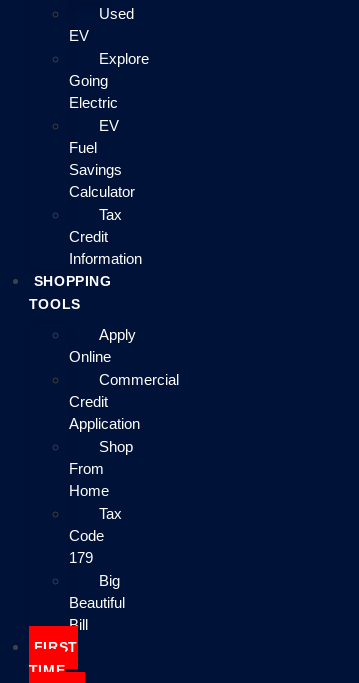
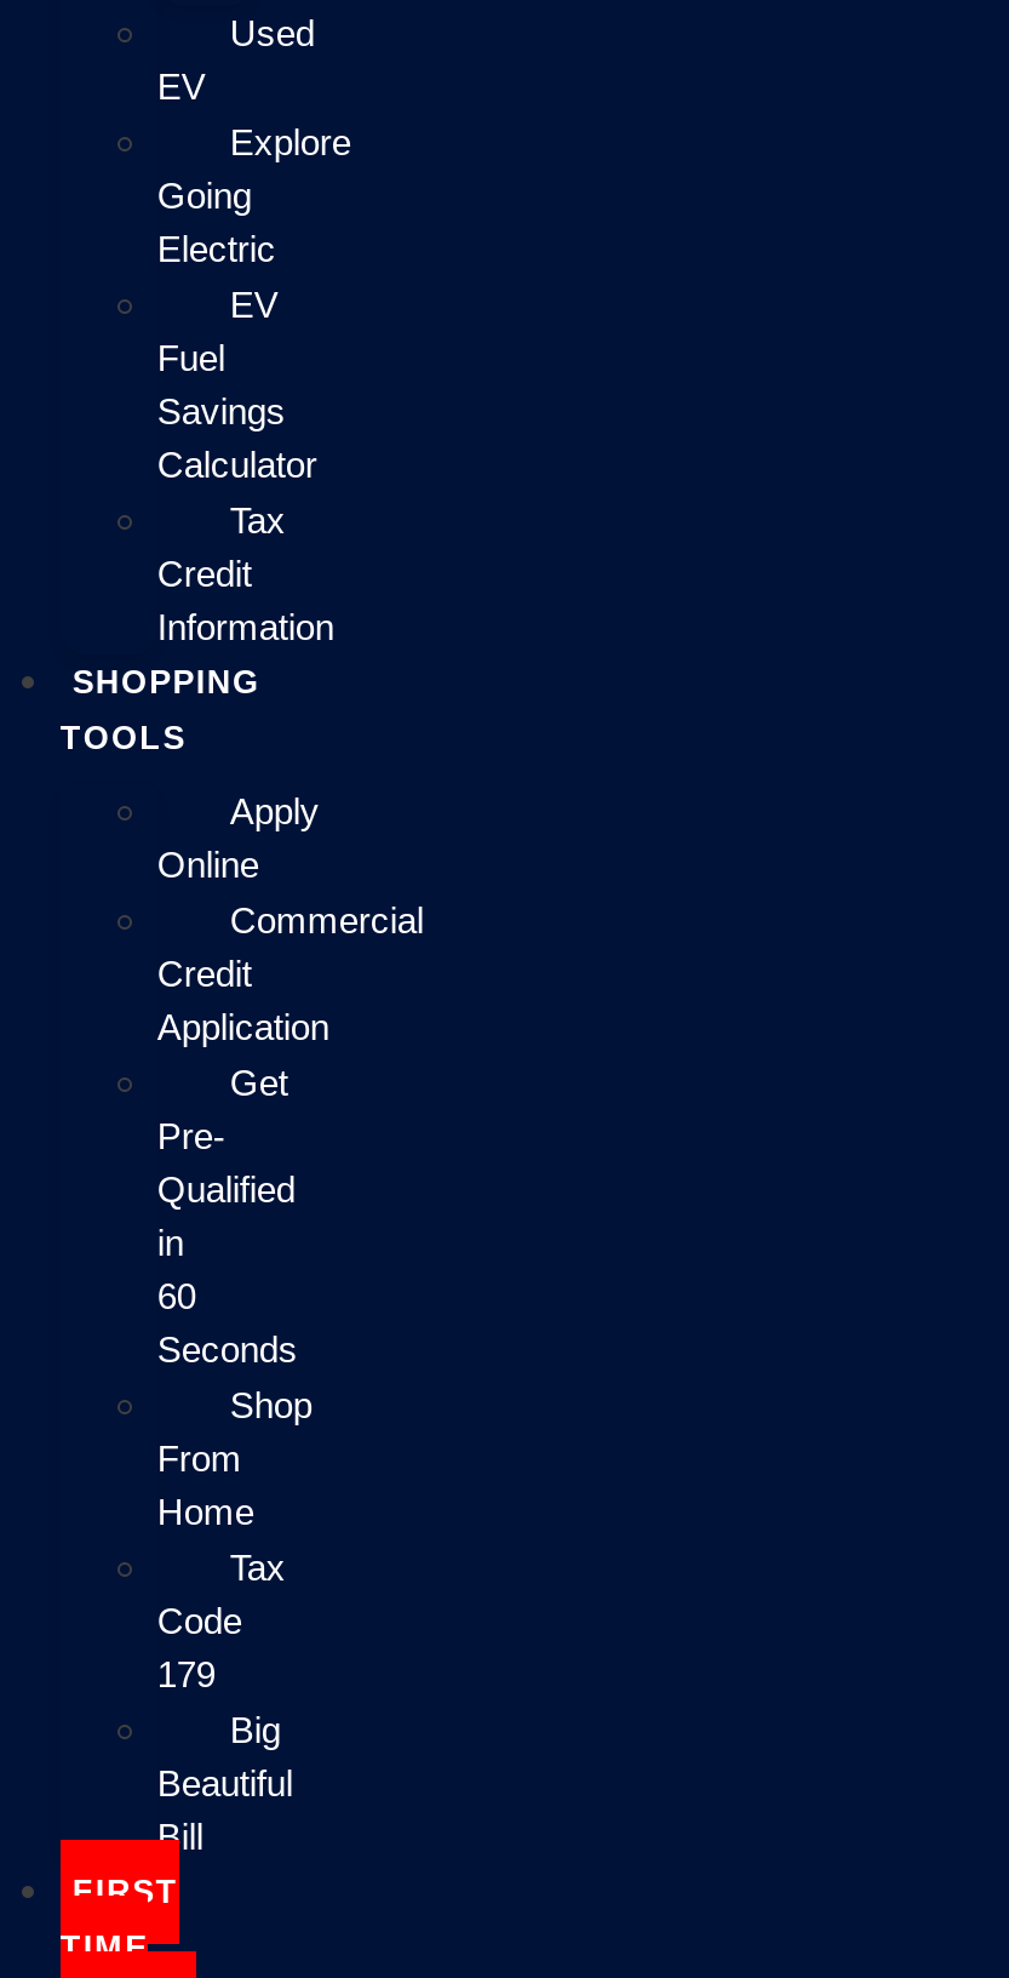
+ Get
+ Pre-
+ Qualified
+ in
+ 60
+ Seconds
